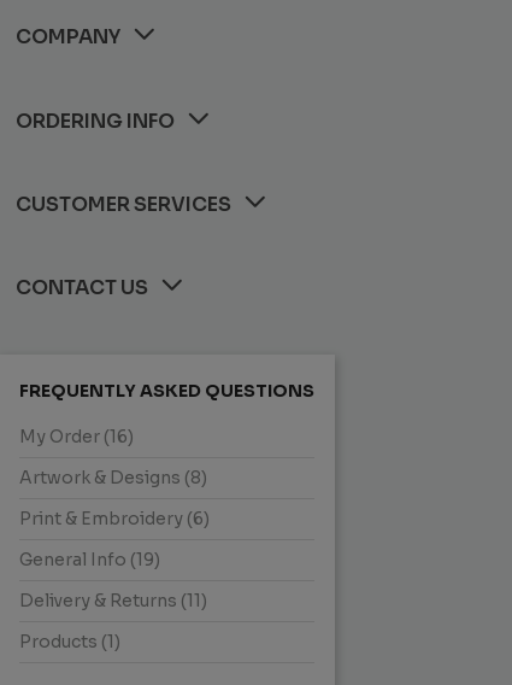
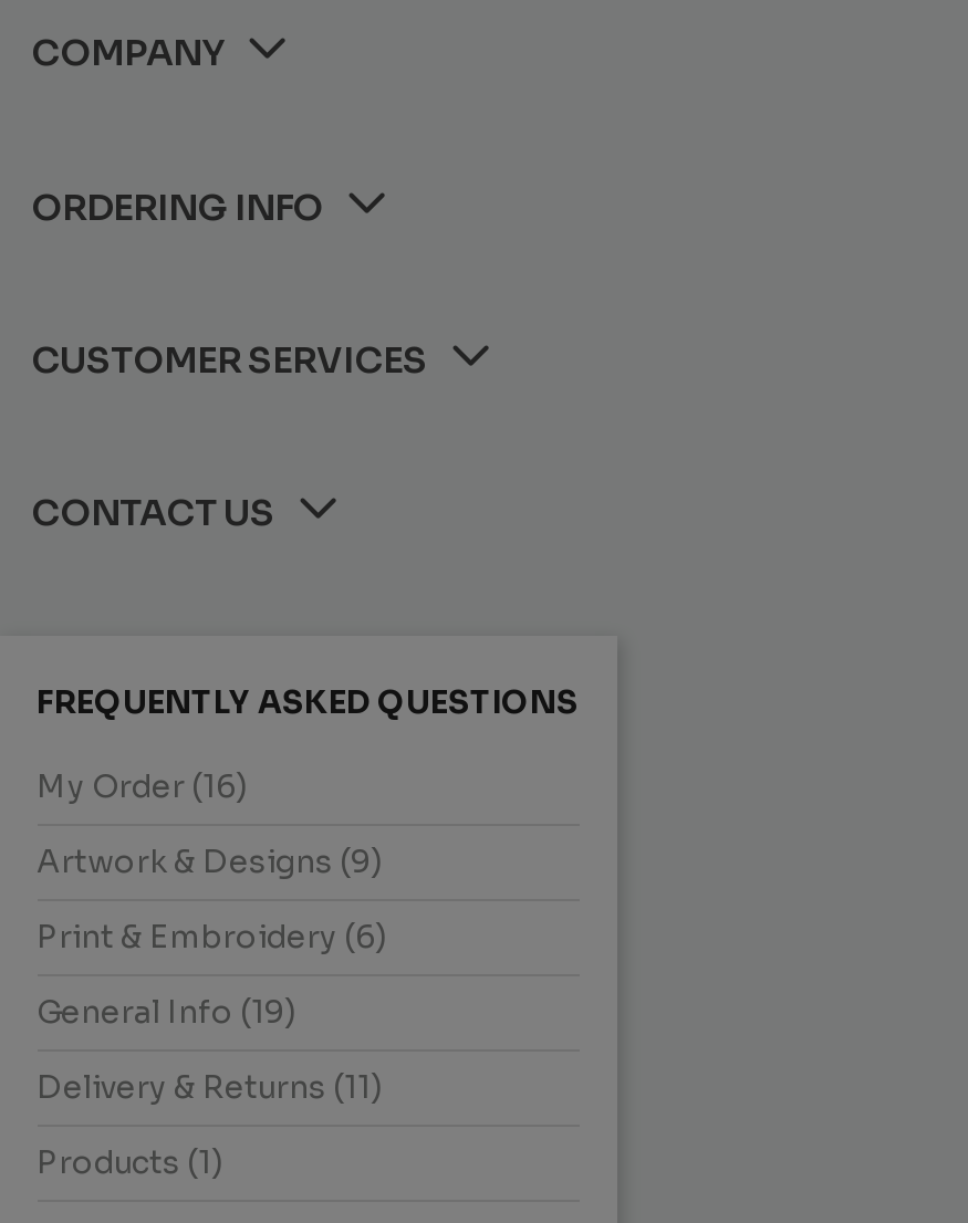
- Artwork & Designs (8)
+ Artwork & Designs (9)
